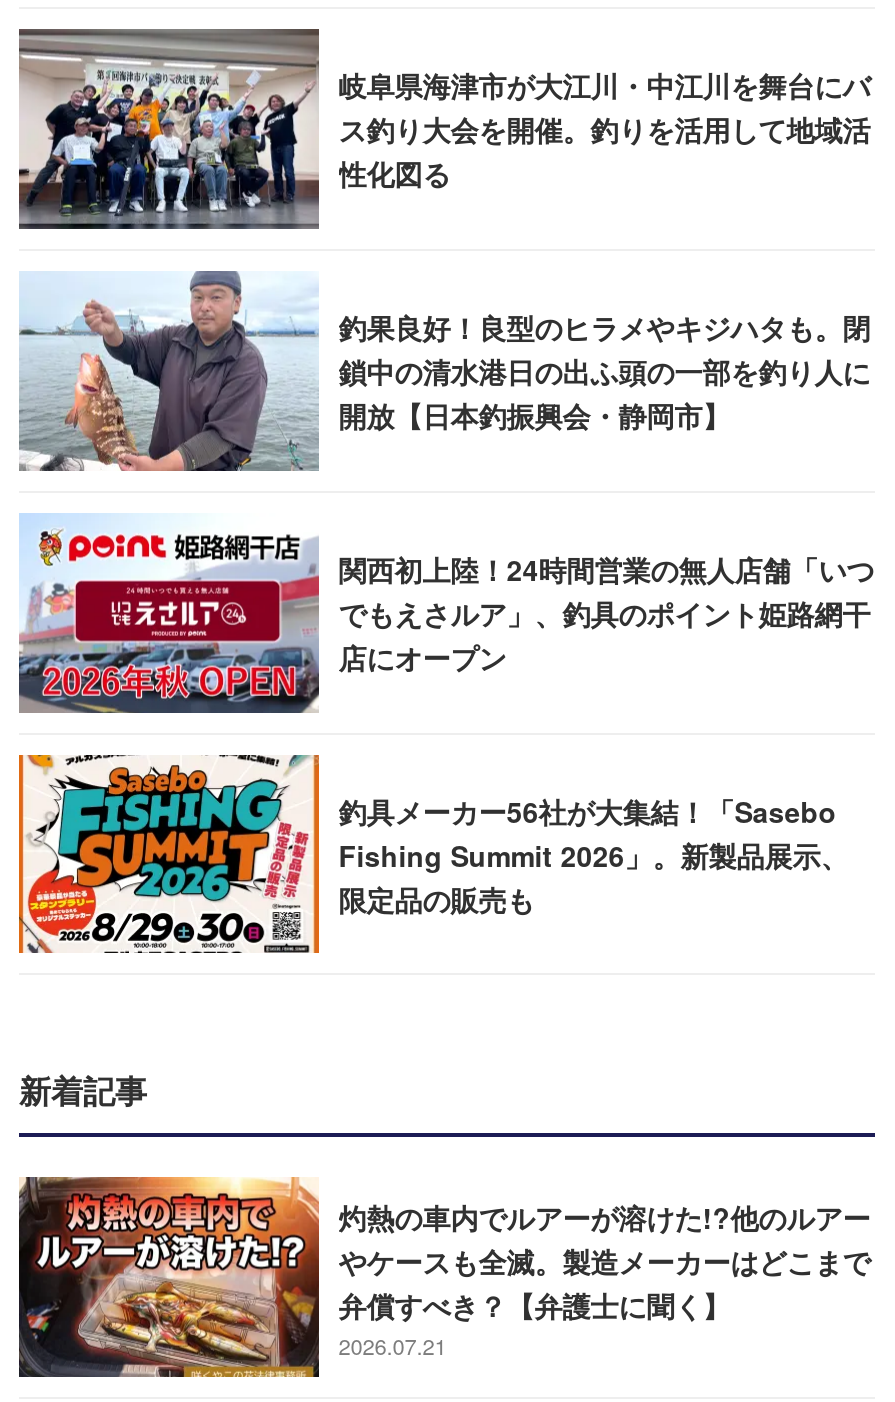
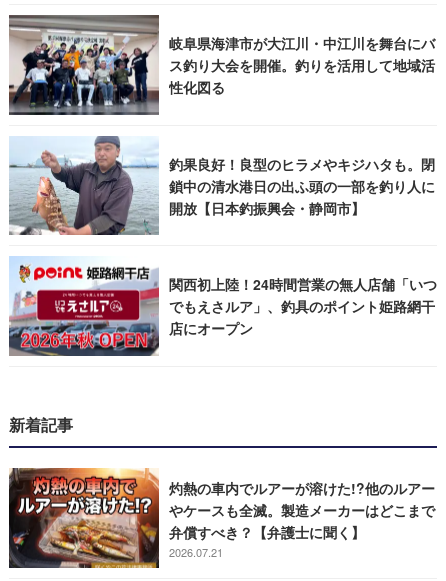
- [image]
- 釣具メーカー56社が大集結！「Sasebo
- Fishing Summit 2026」。新製品展示、
- 限定品の販売も
